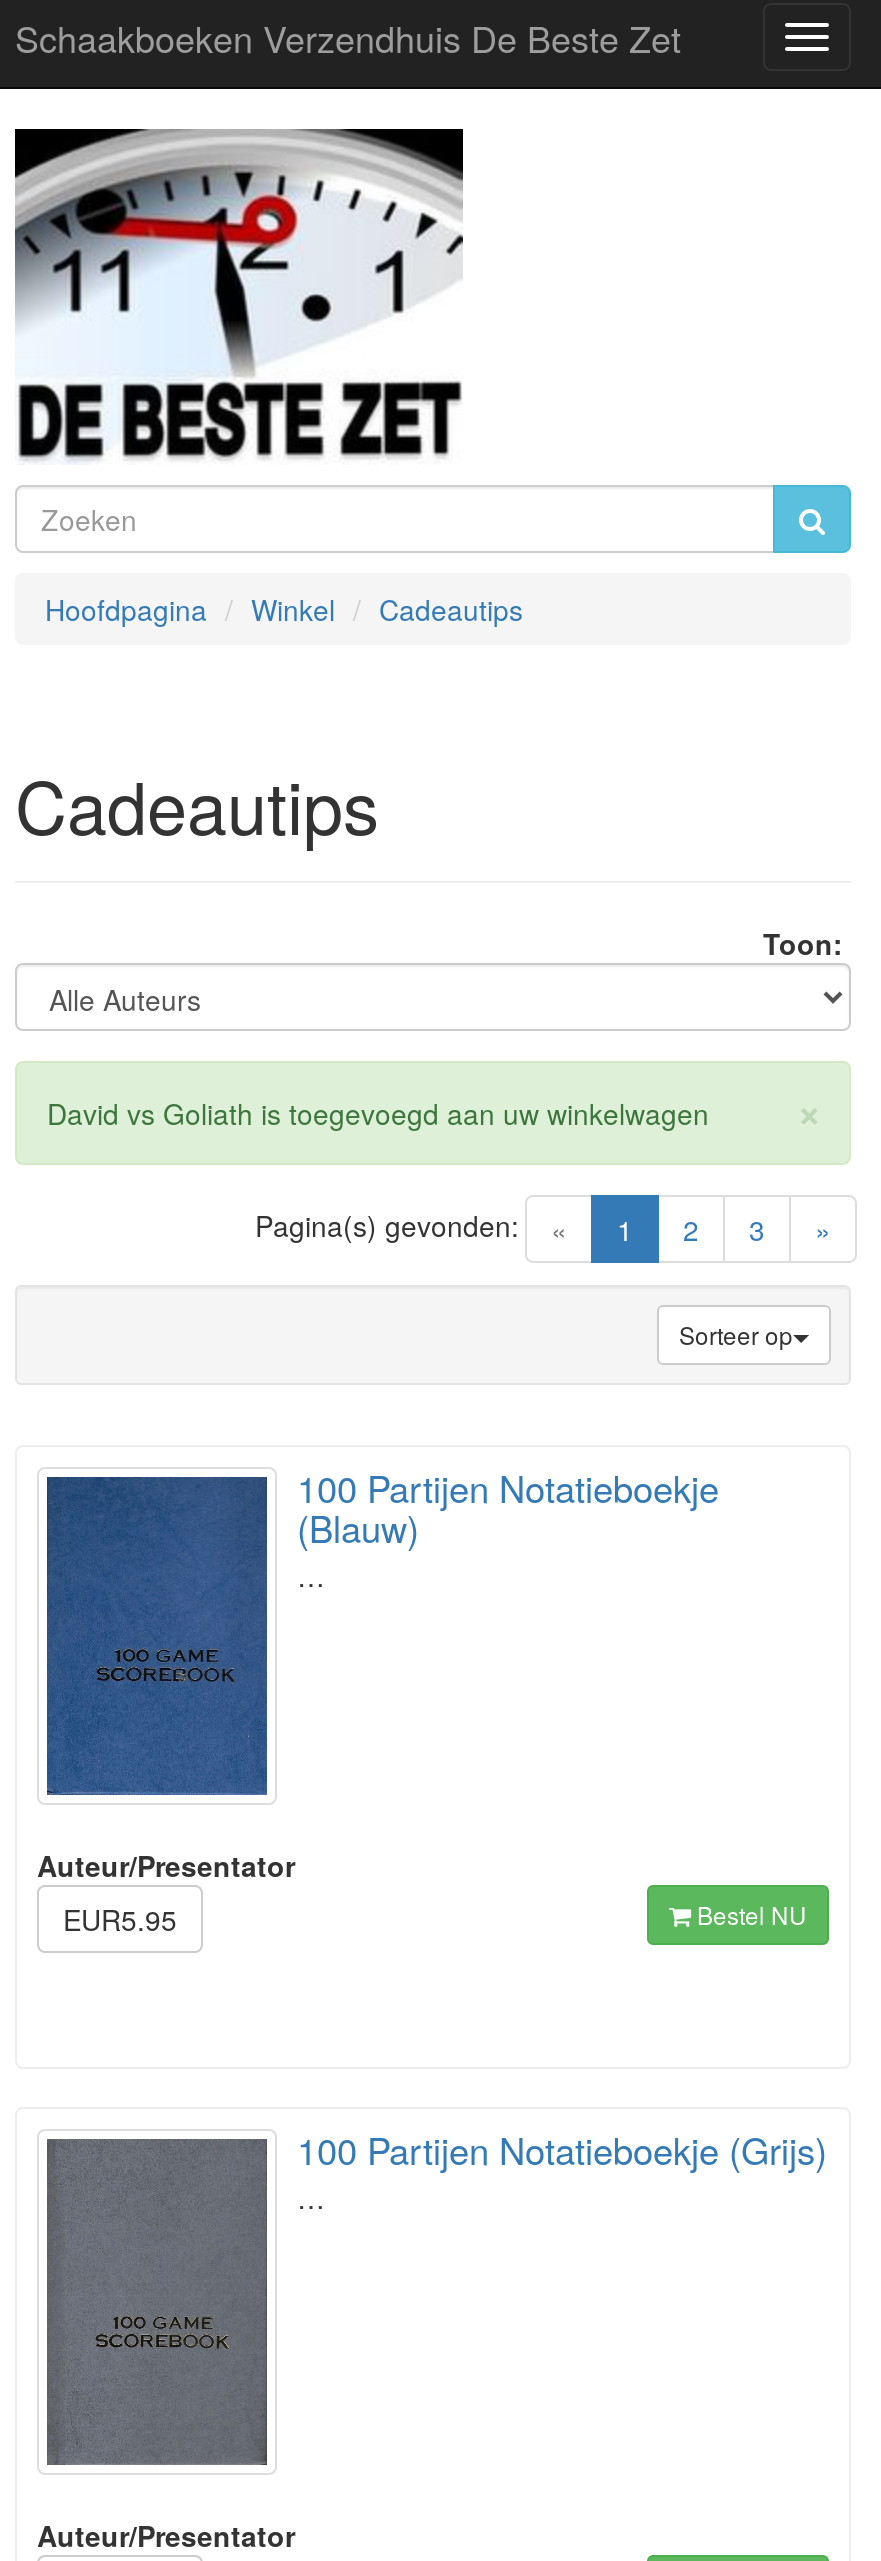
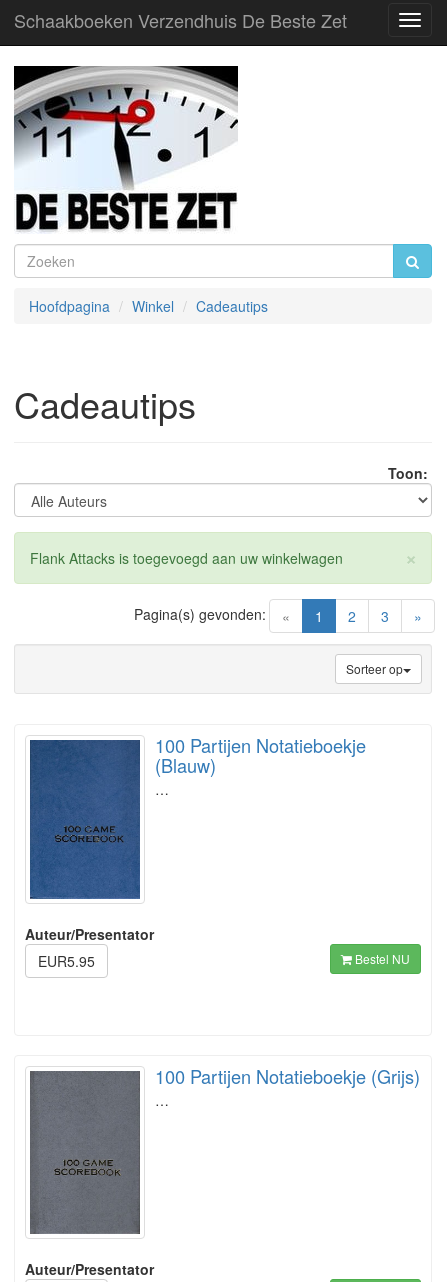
- David vs Goliath is toegevoegd aan uw winkelwagen
+ Flank Attacks is toegevoegd aan uw winkelwagen
